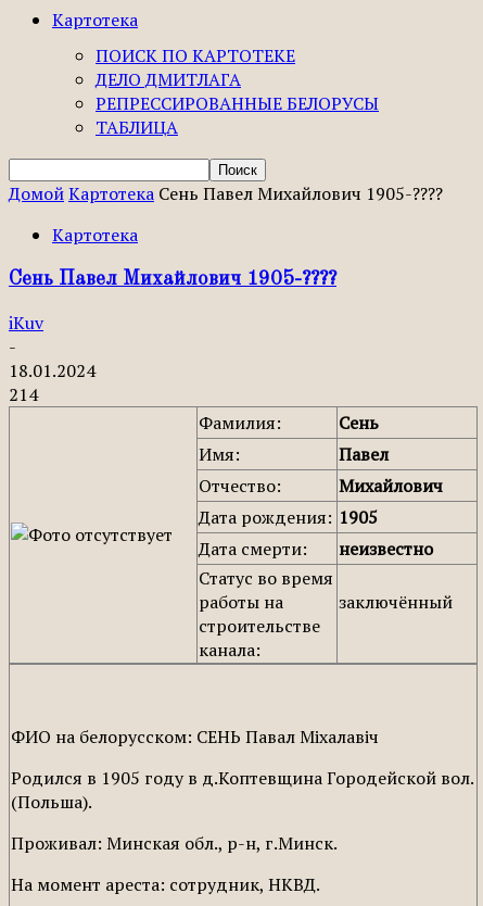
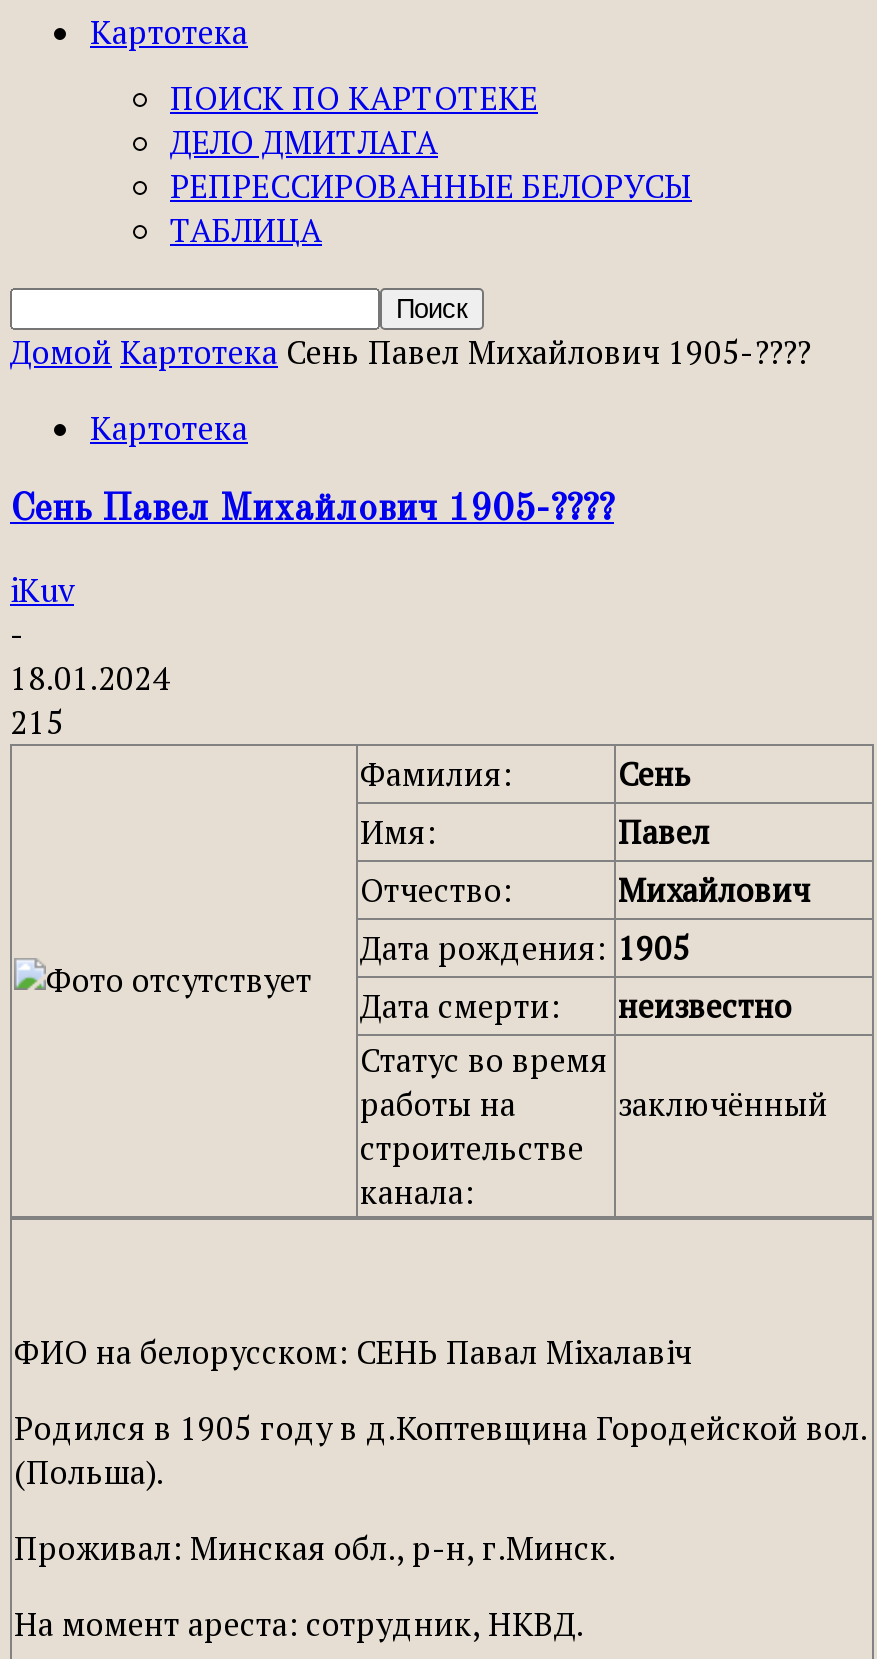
- 214
+ 215
